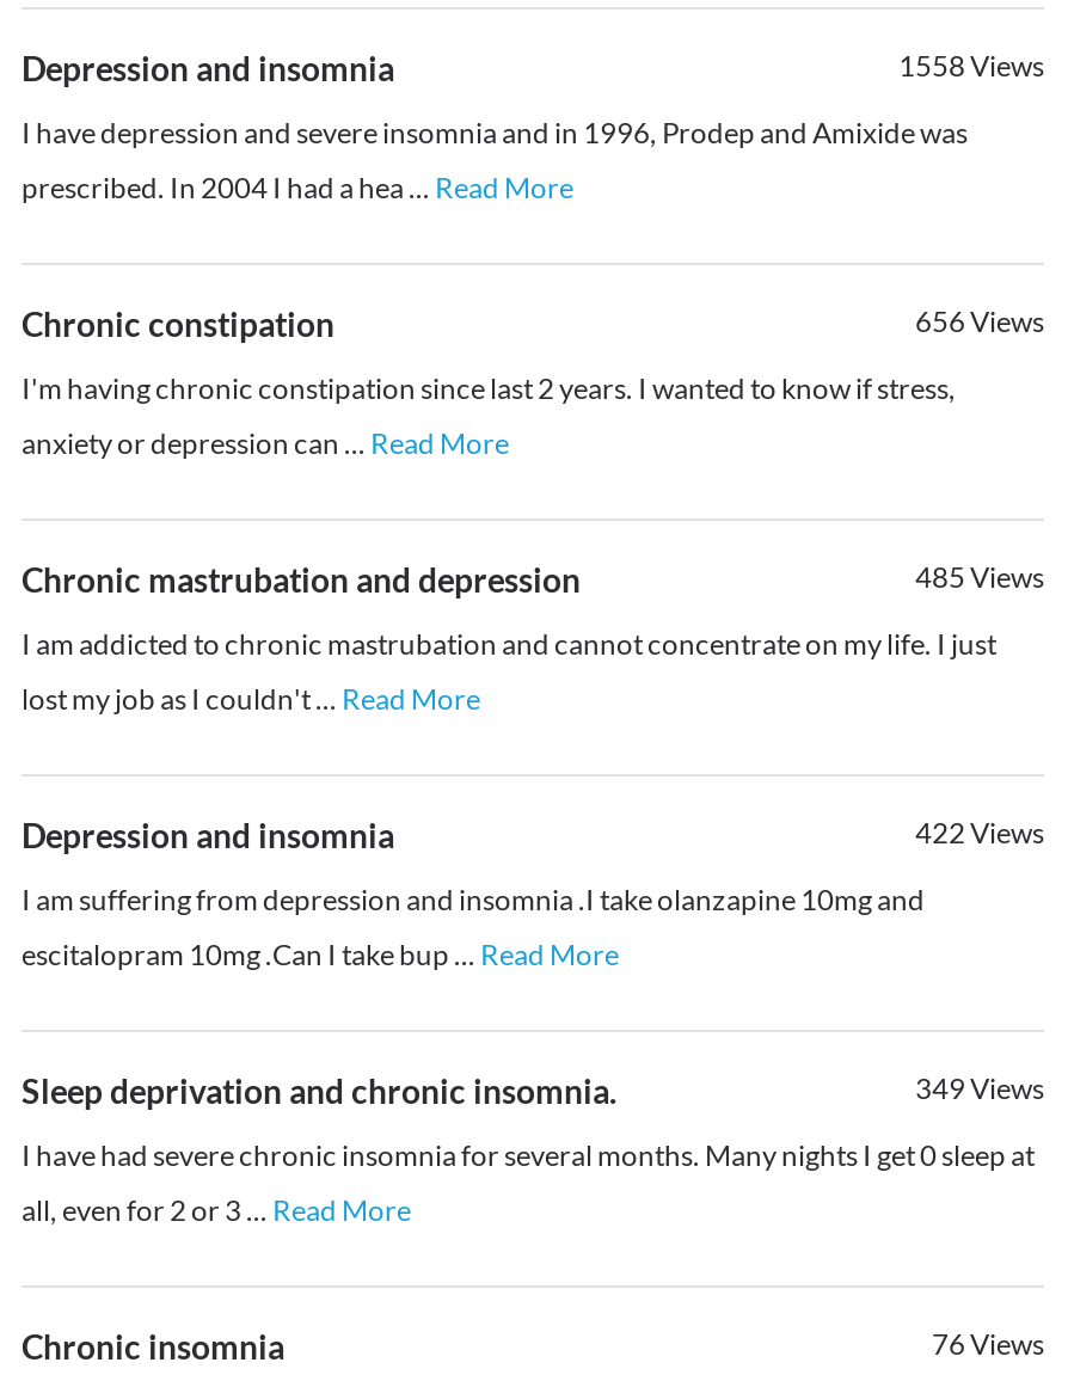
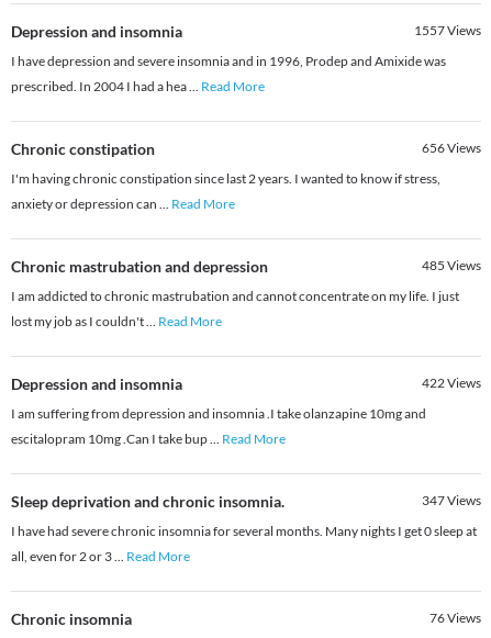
- 1558Views
+ 1557Views

- 349Views
+ 347Views
